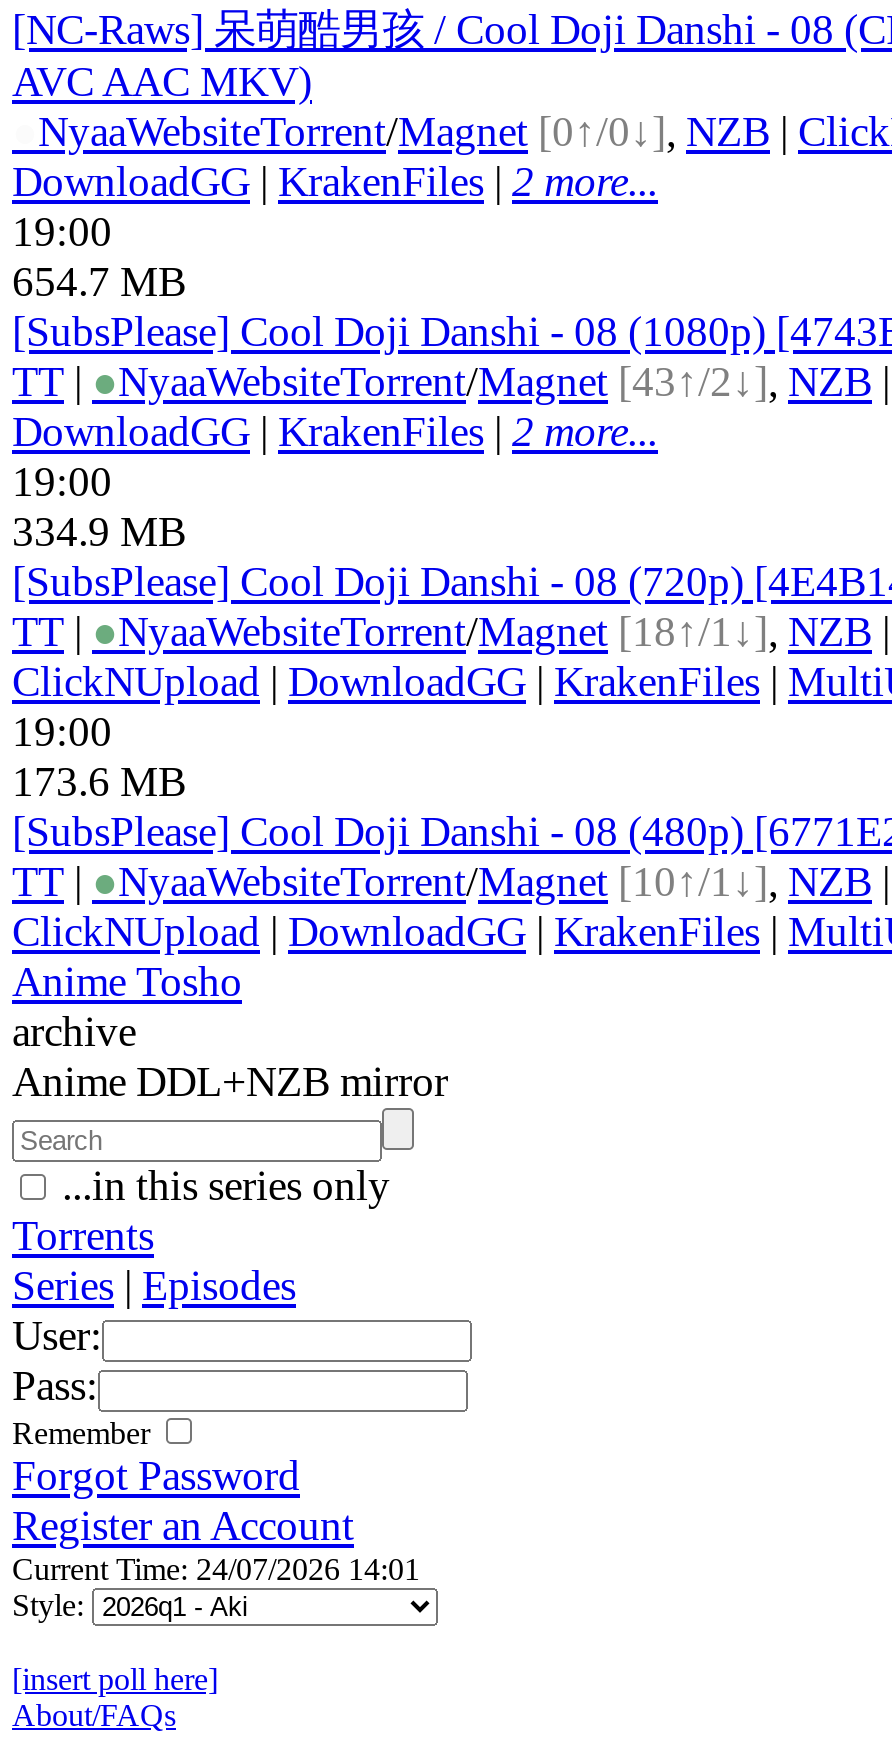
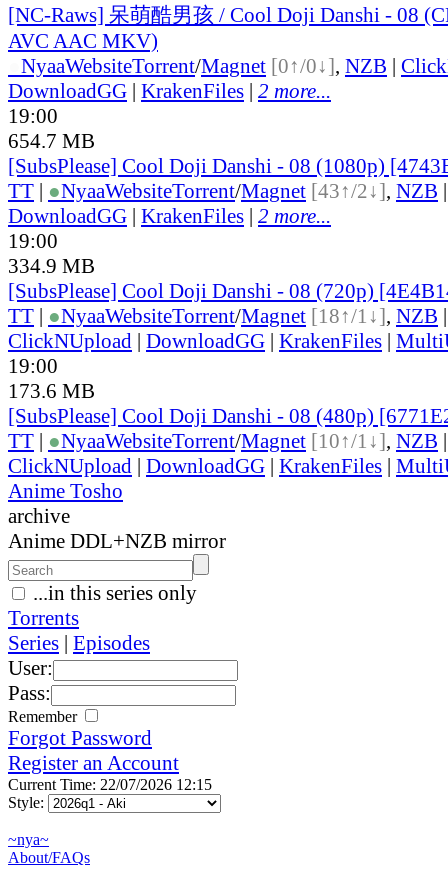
- Current Time: 24/07/2026 14:01
+ Current Time: 22/07/2026 12:15

- [insert poll here]
+ ~nya~
